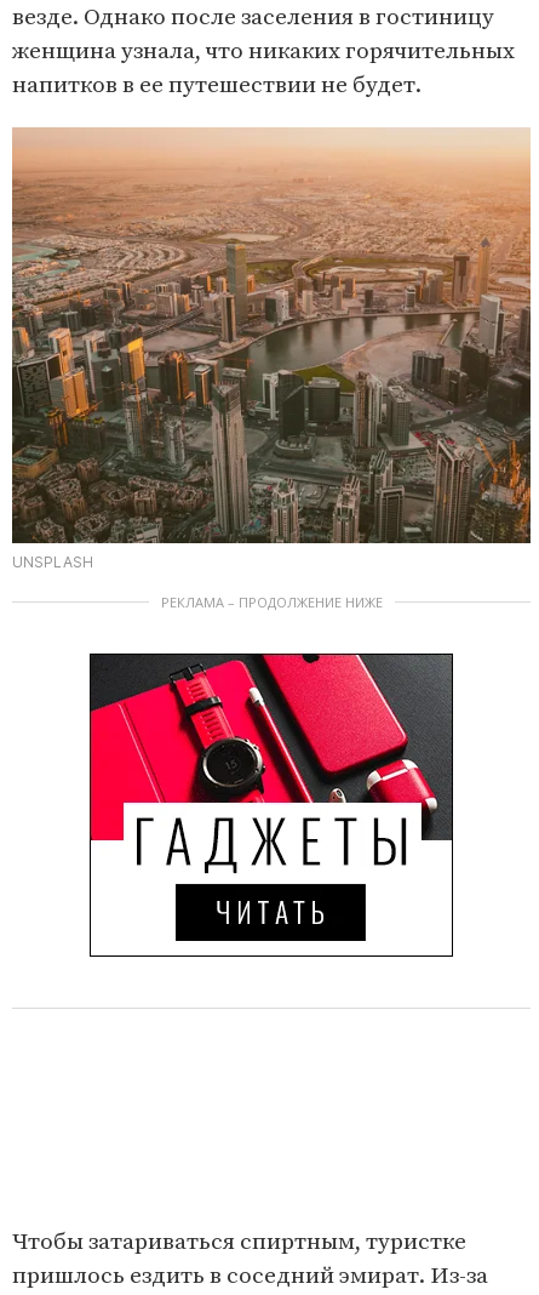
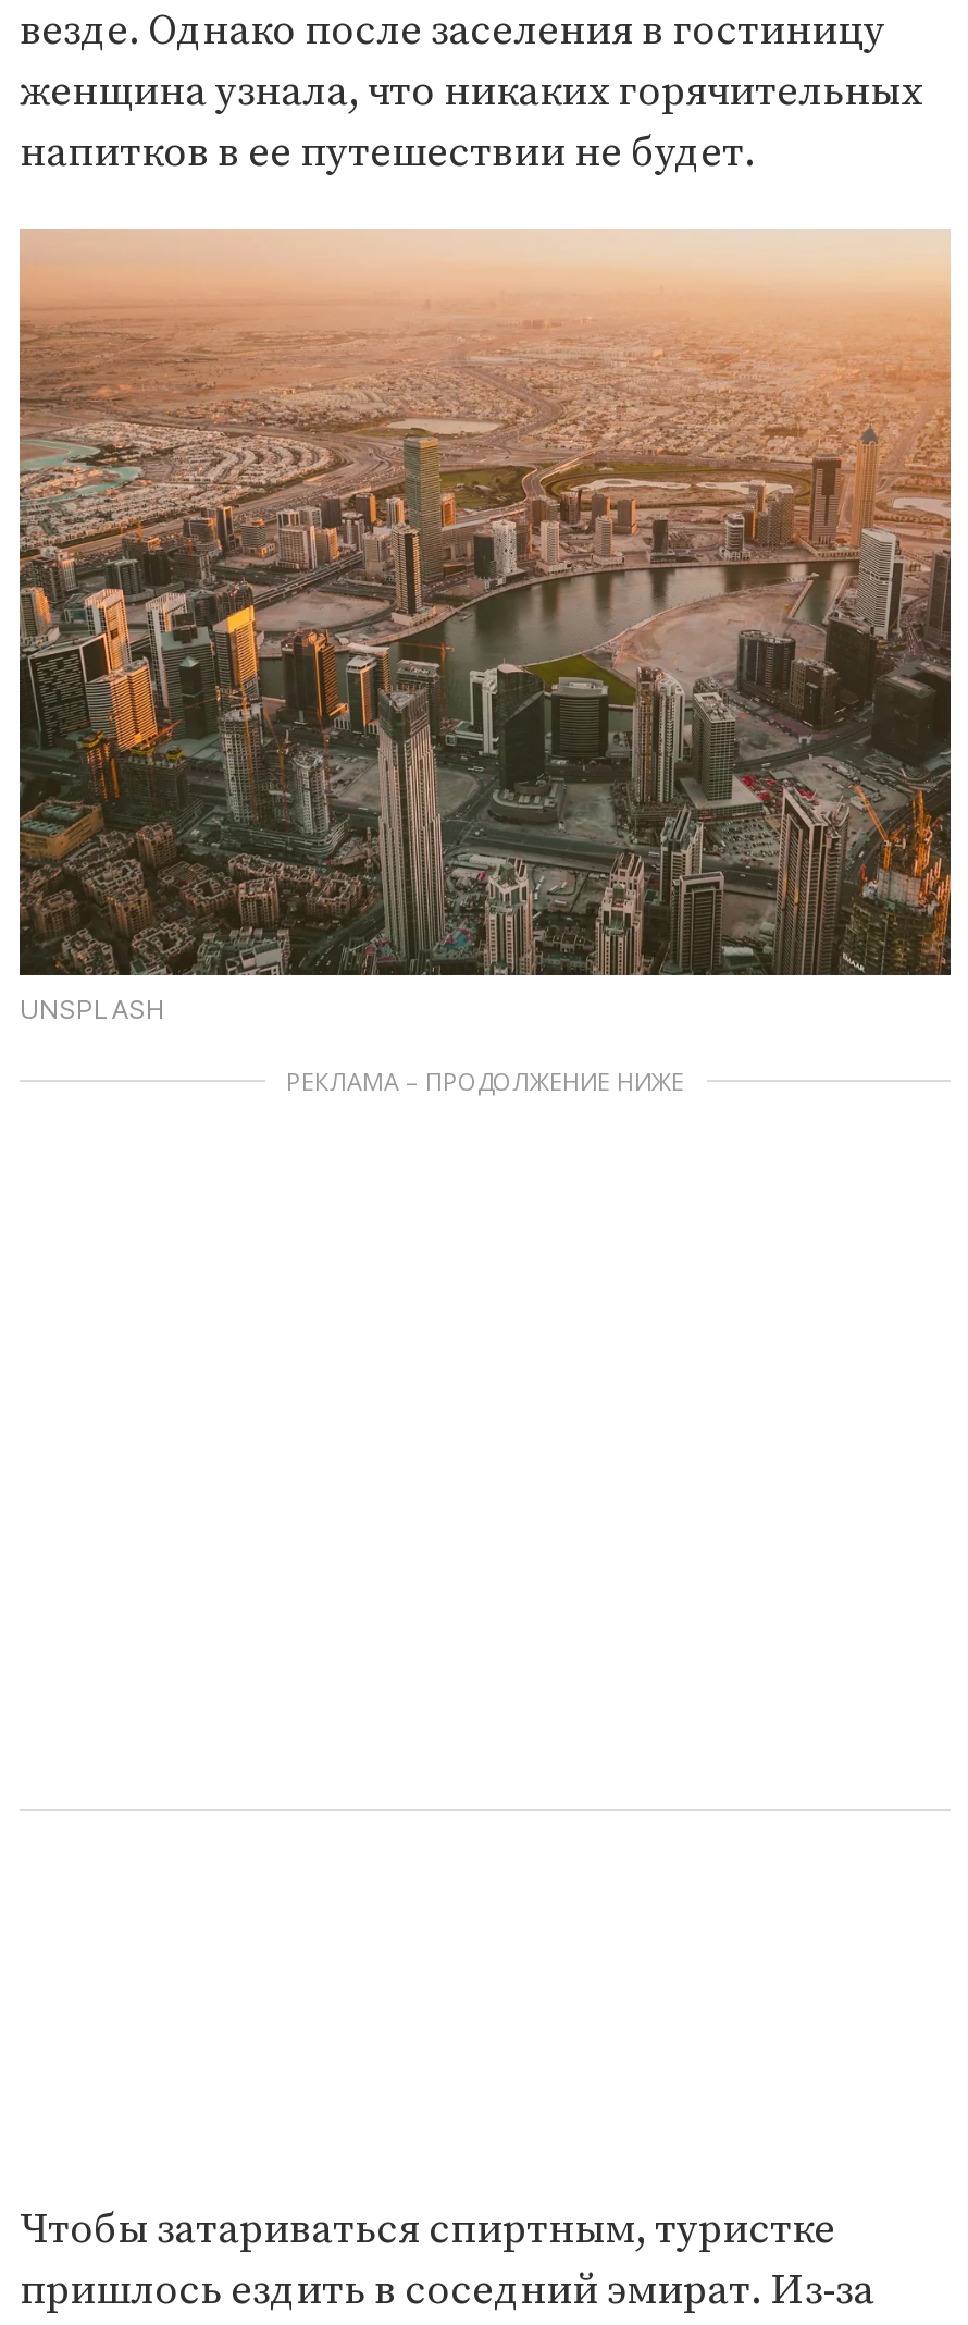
- [image]
